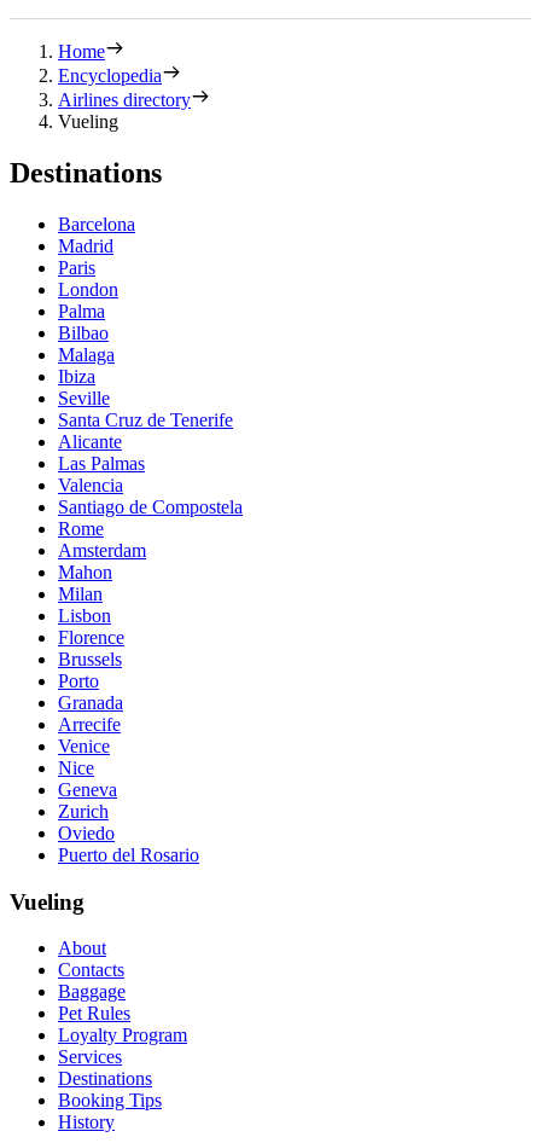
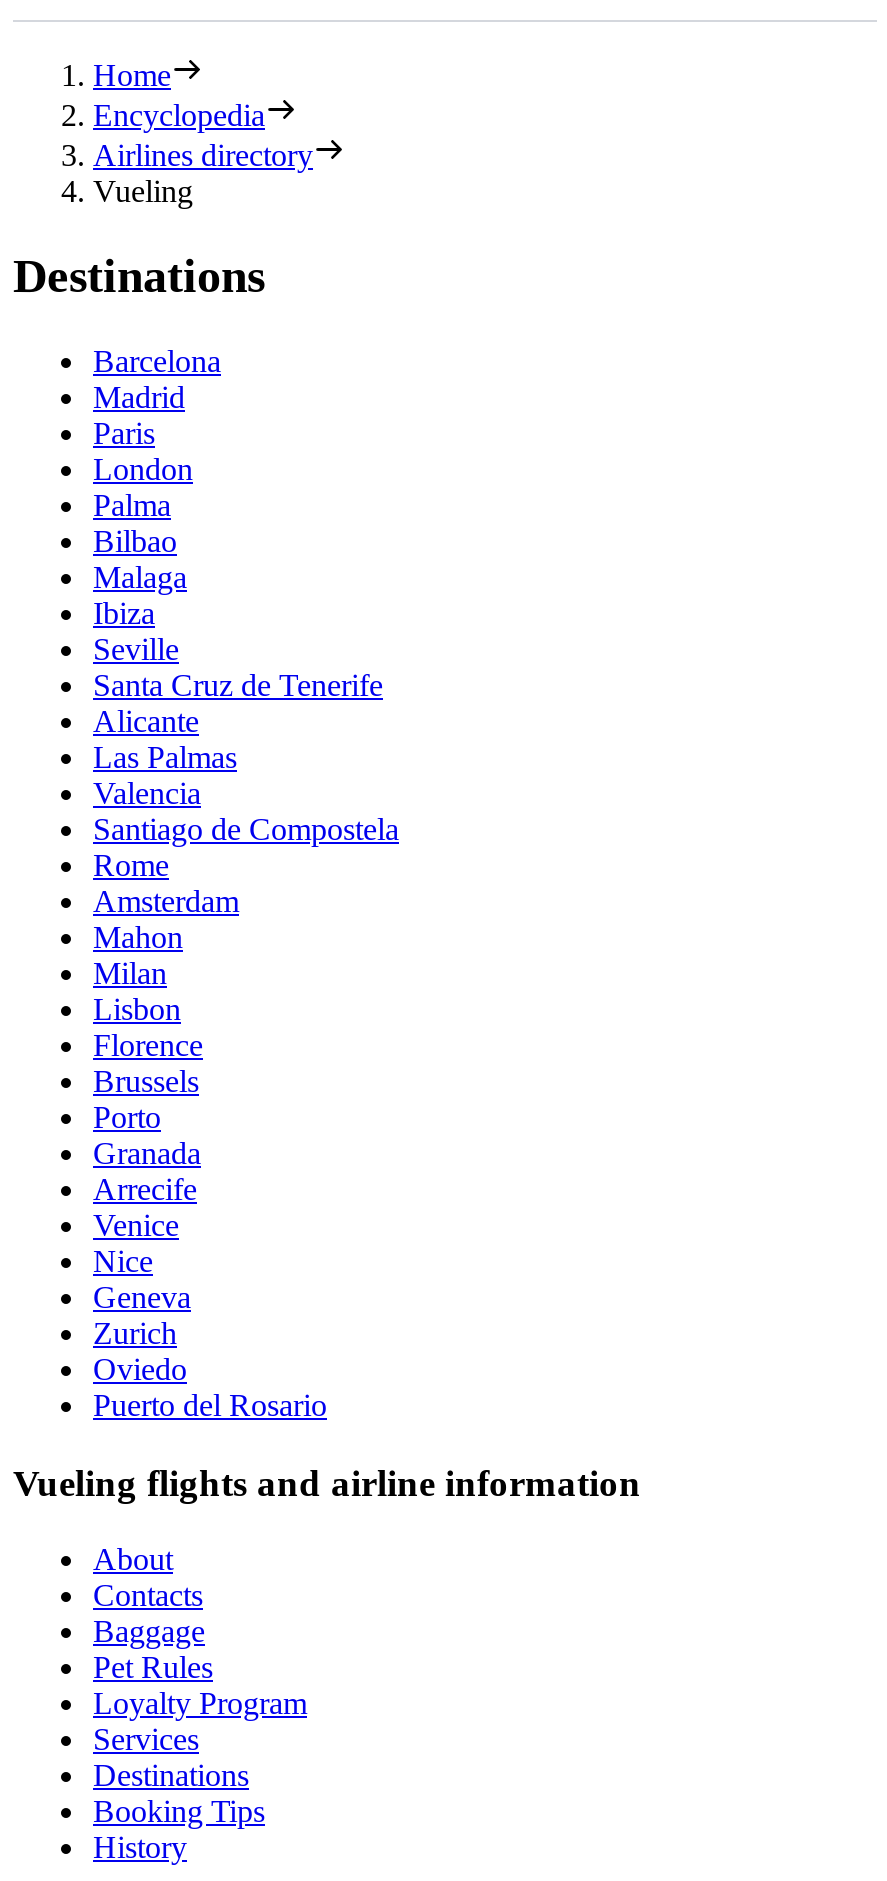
- Vueling
+ Vueling flights and airline information
